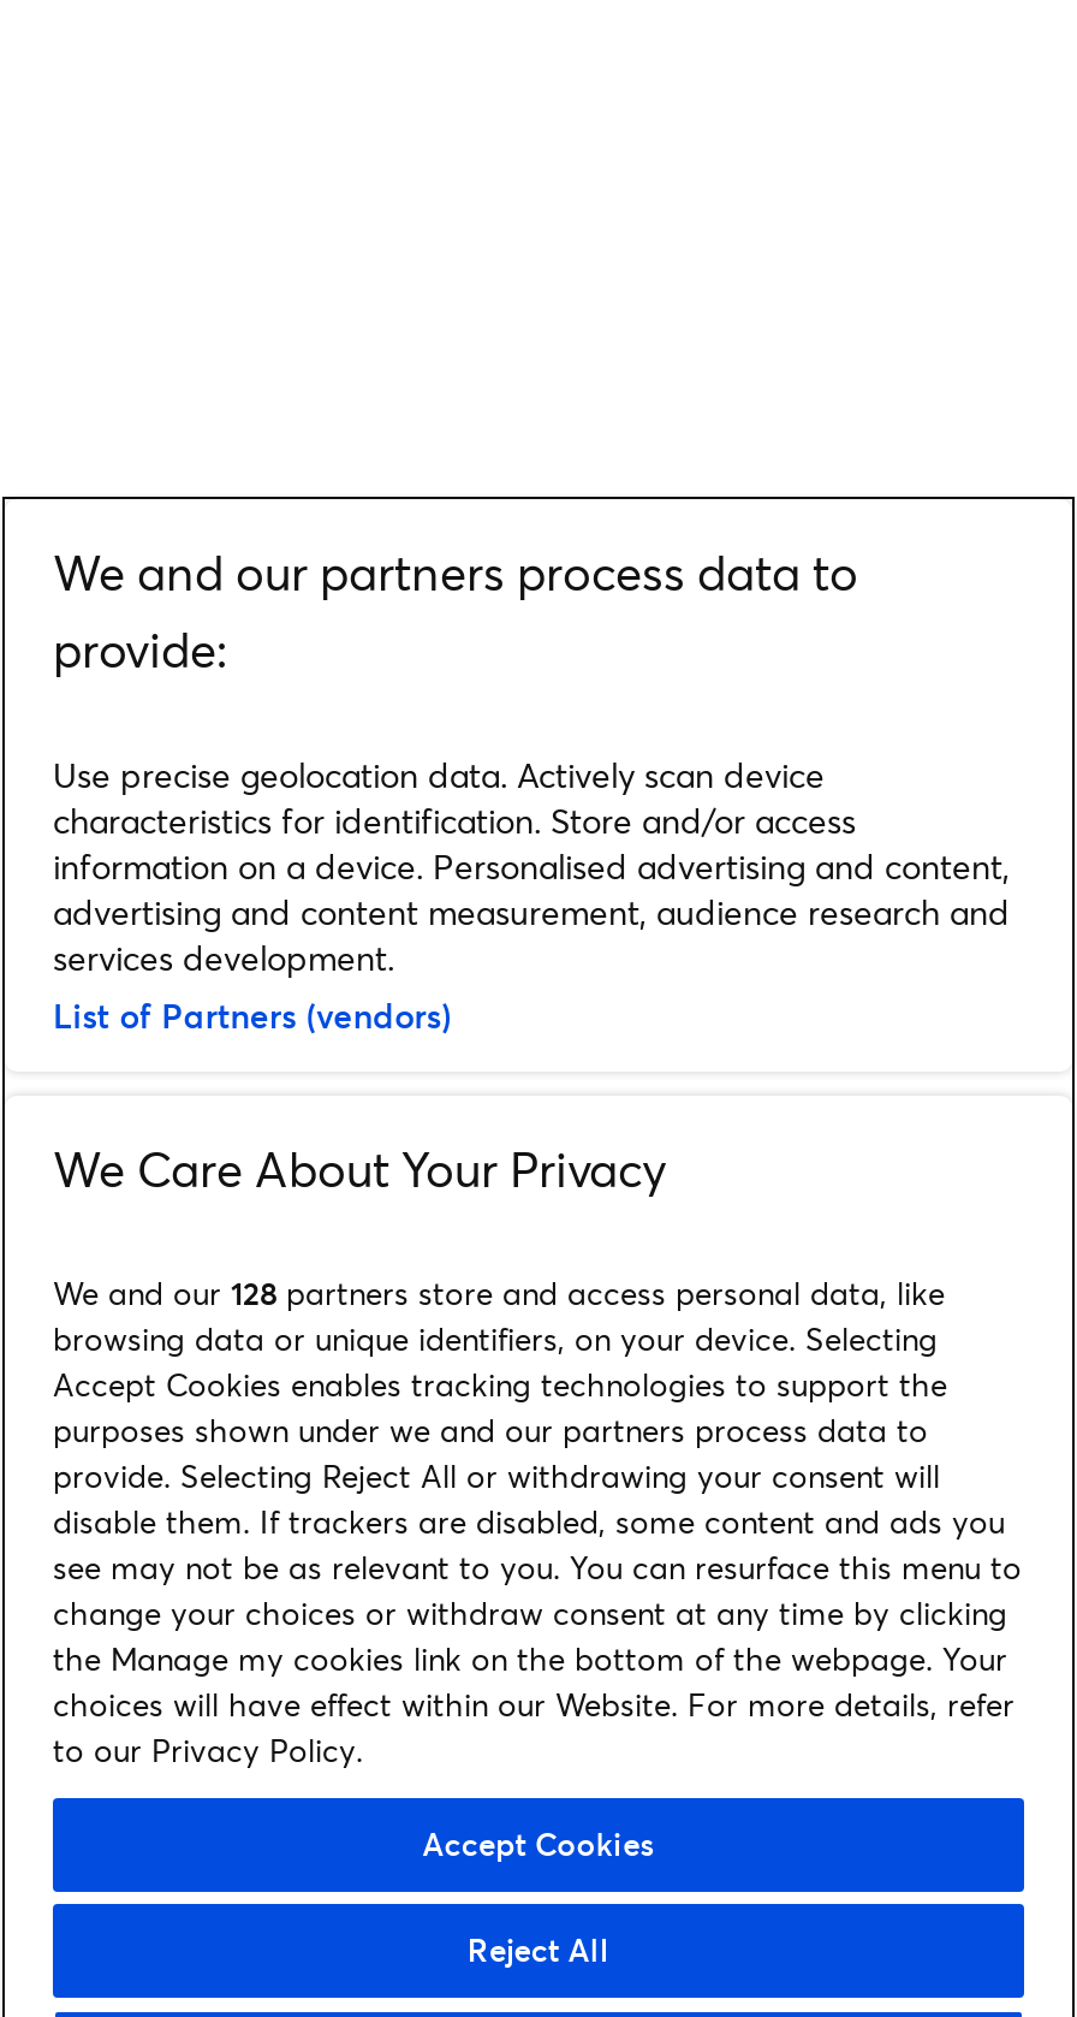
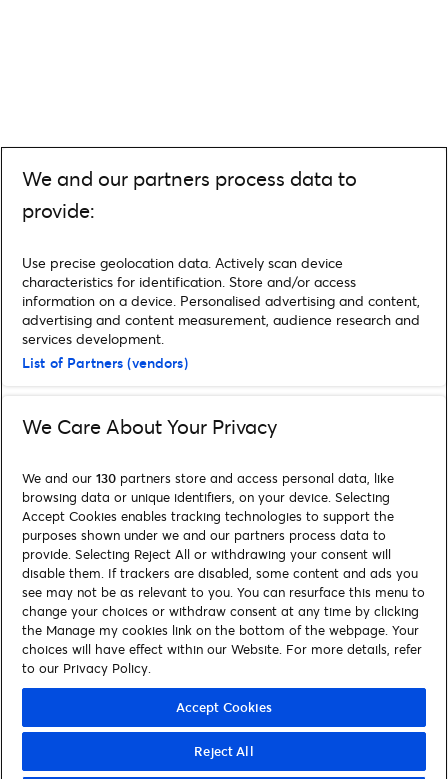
- We and our 128 partners store and access personal data, like
+ We and our 130 partners store and access personal data, like
